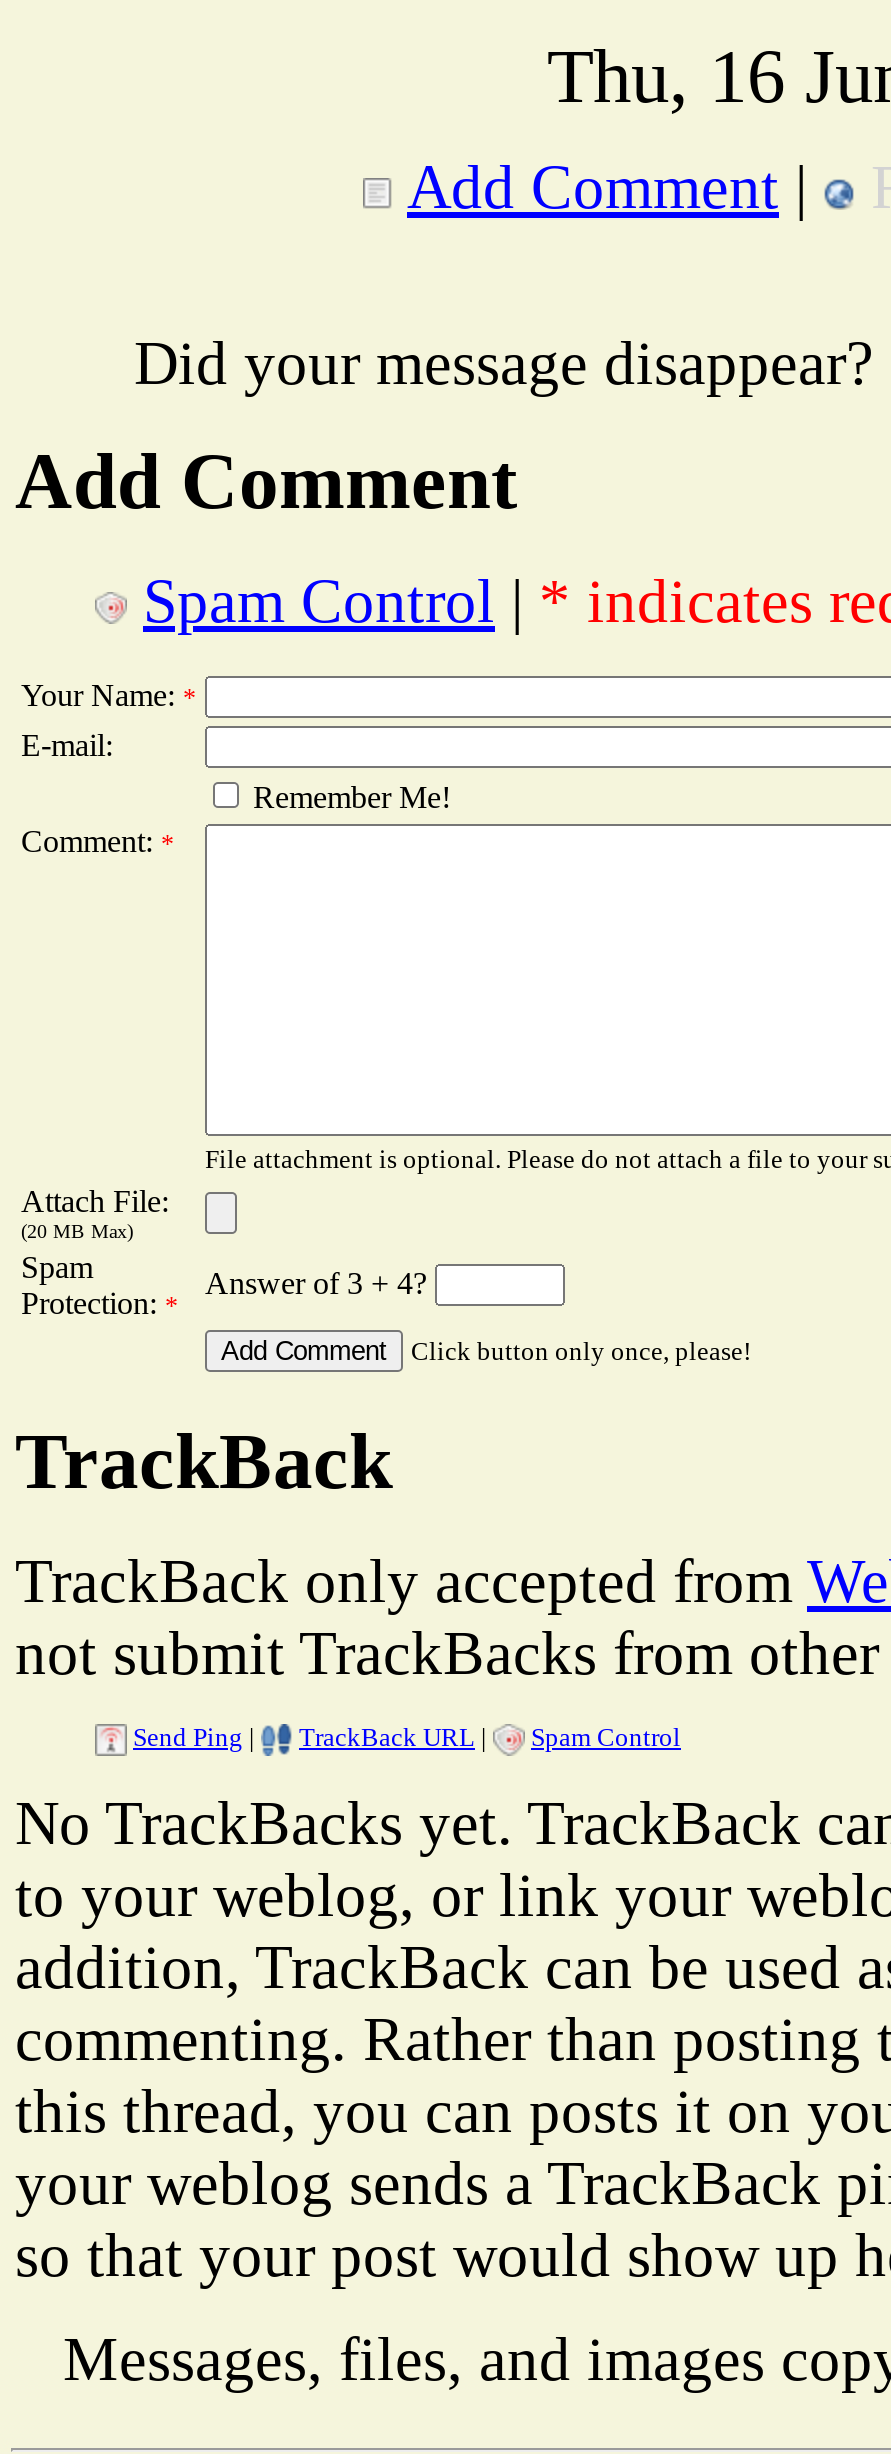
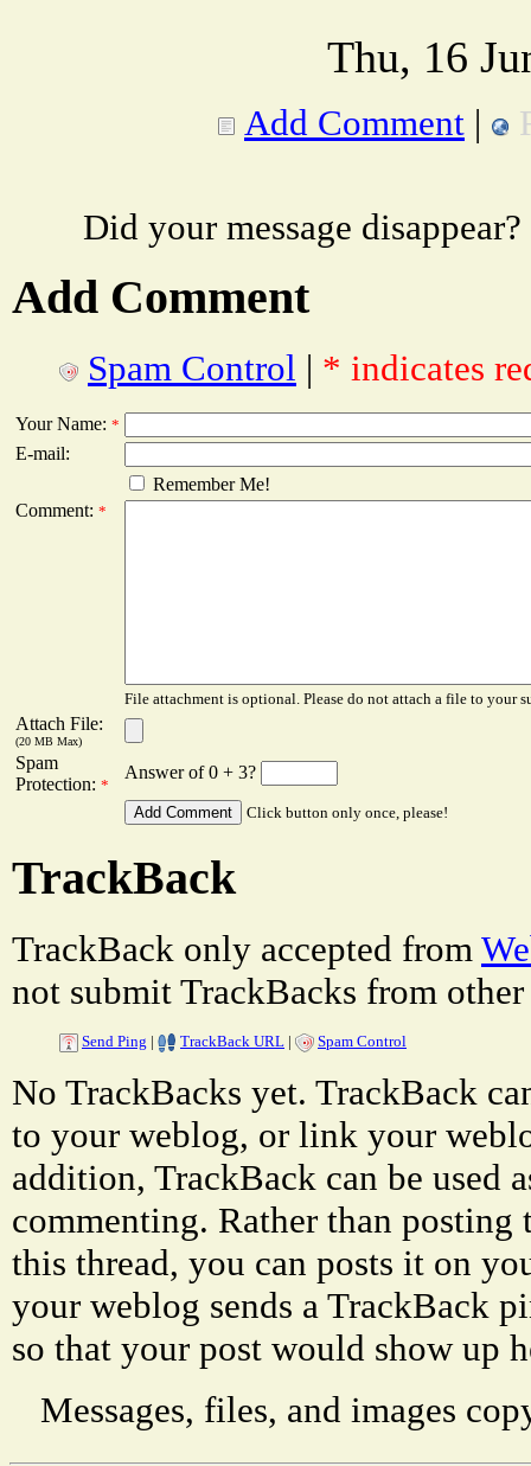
- Answer of 3 + 4?
+ Answer of 0 + 3?
